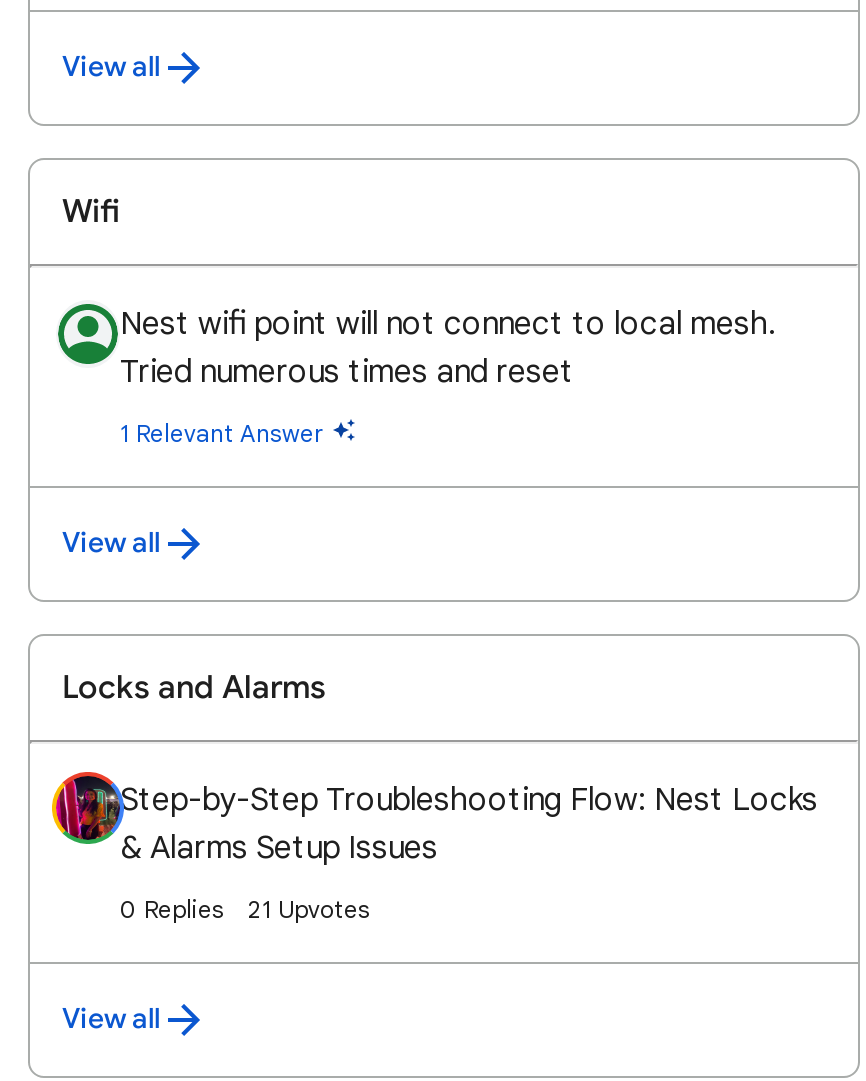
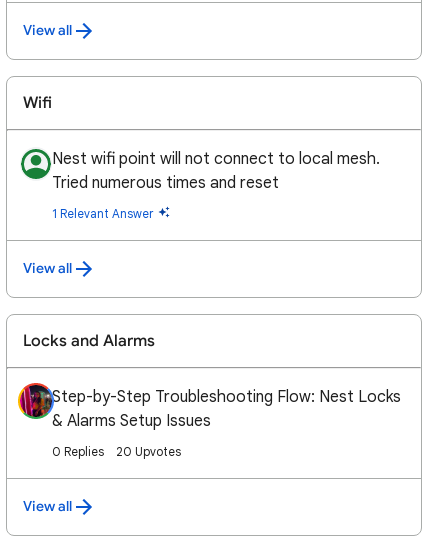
- 21 Upvotes
+ 20 Upvotes
